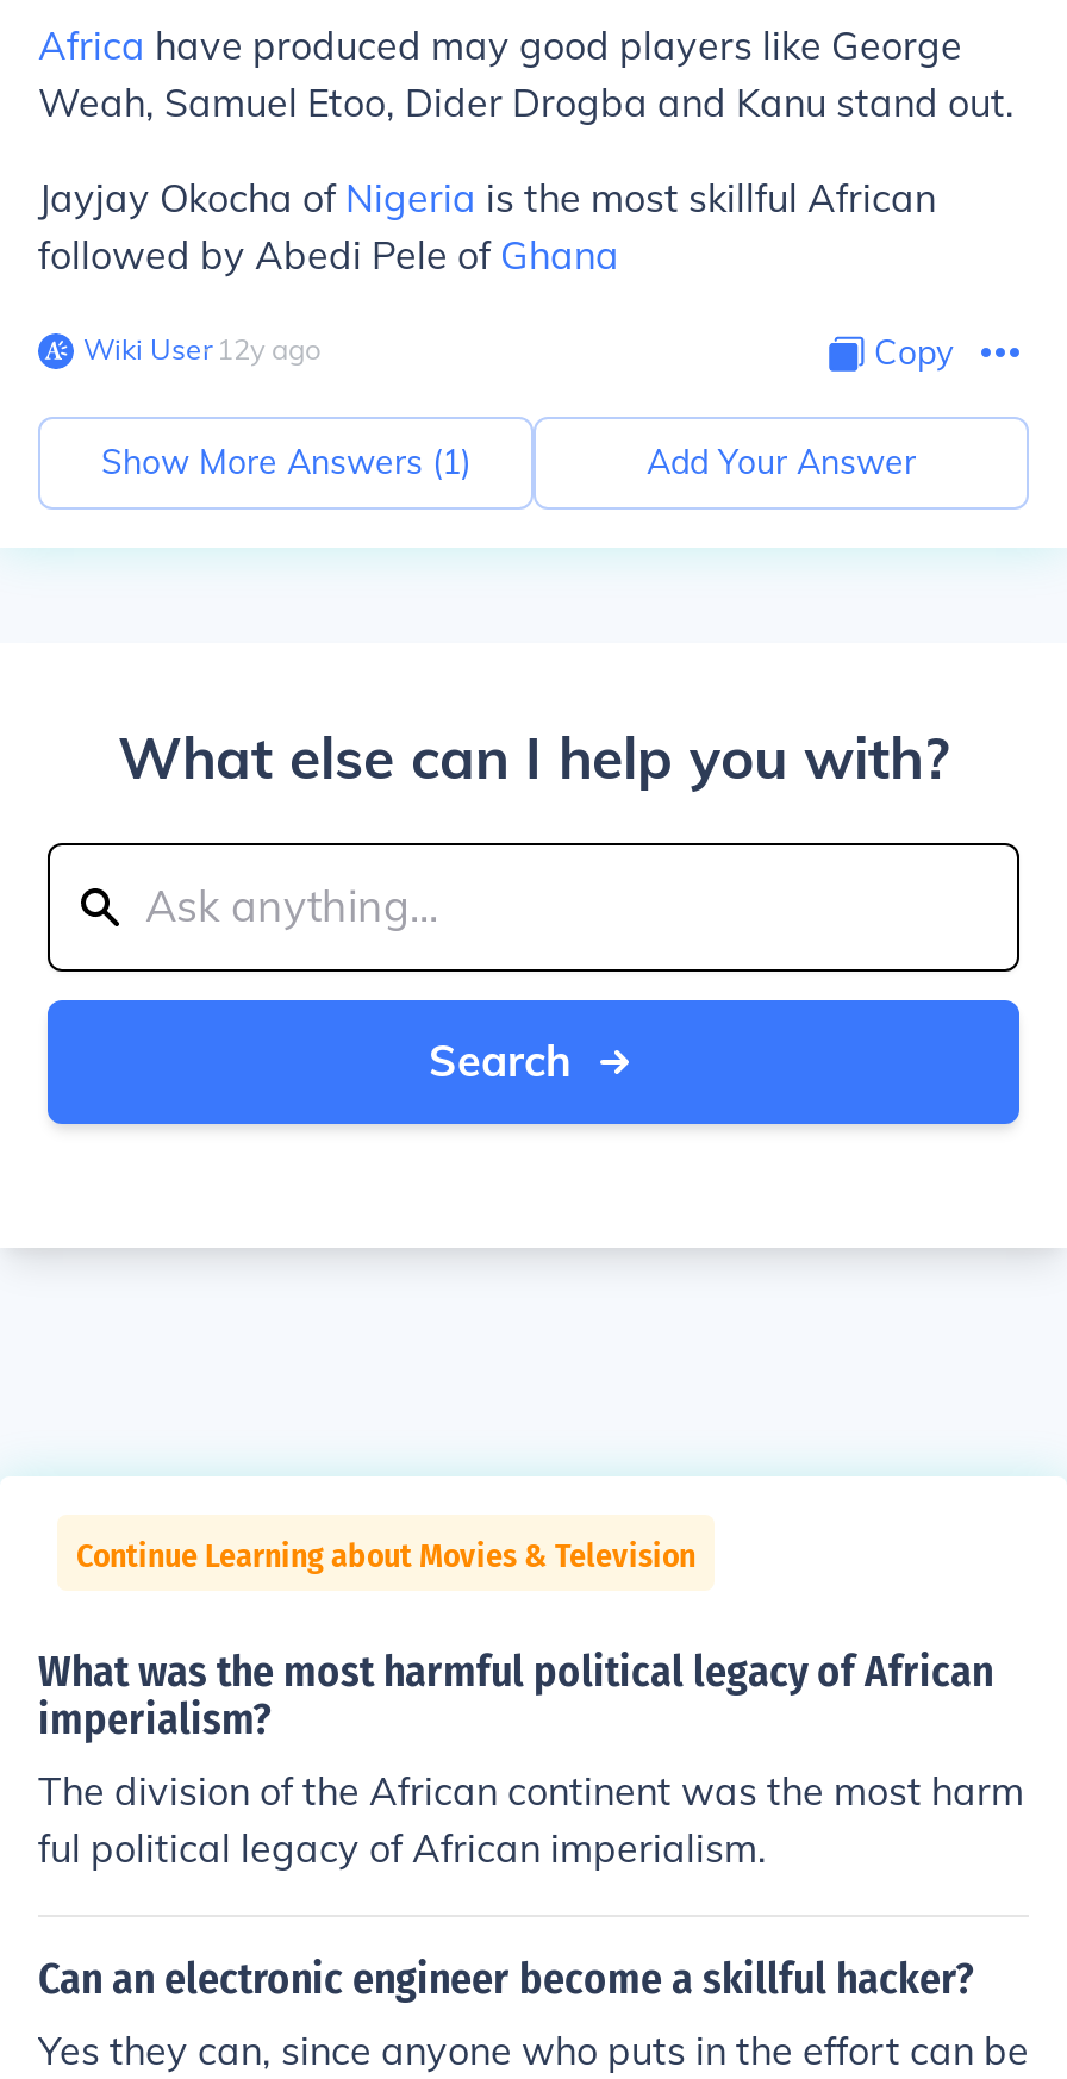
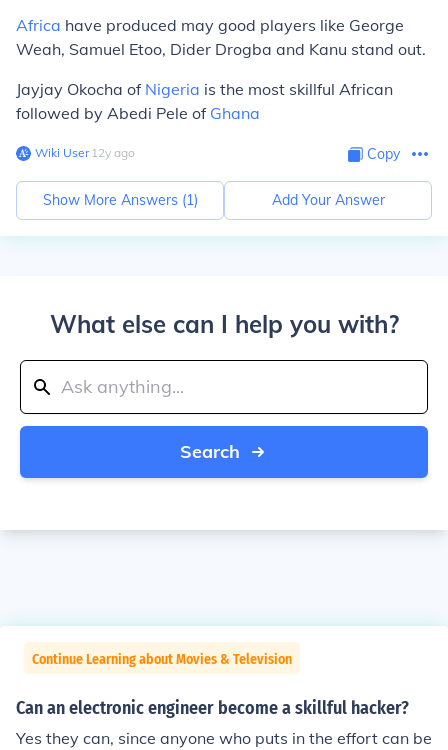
- What was the most harmful political legacy of African
- imperialism?
- The division of the African continent was the most harm
- ful political legacy of African imperialism.
